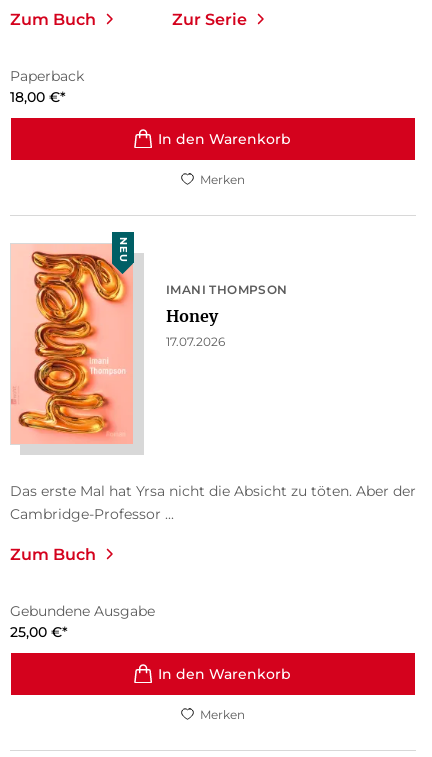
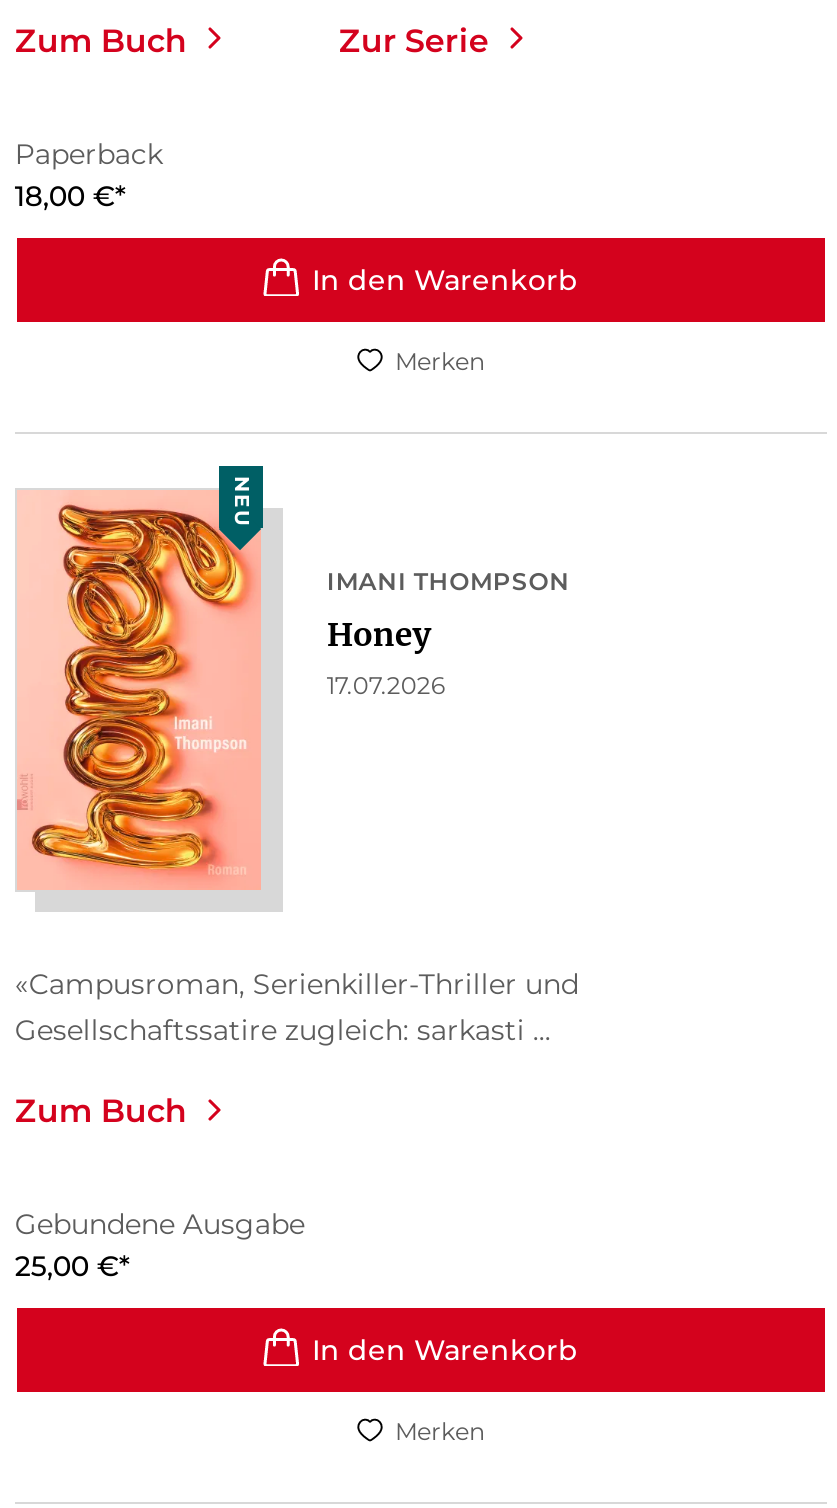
- Das erste Mal hat Yrsa nicht die Absicht zu töten. Aber der
- Cambridge-Professor ...
+ «Campusroman, Serienkiller-Thriller und
+ Gesellschaftssatire zugleich: sarkasti ...
